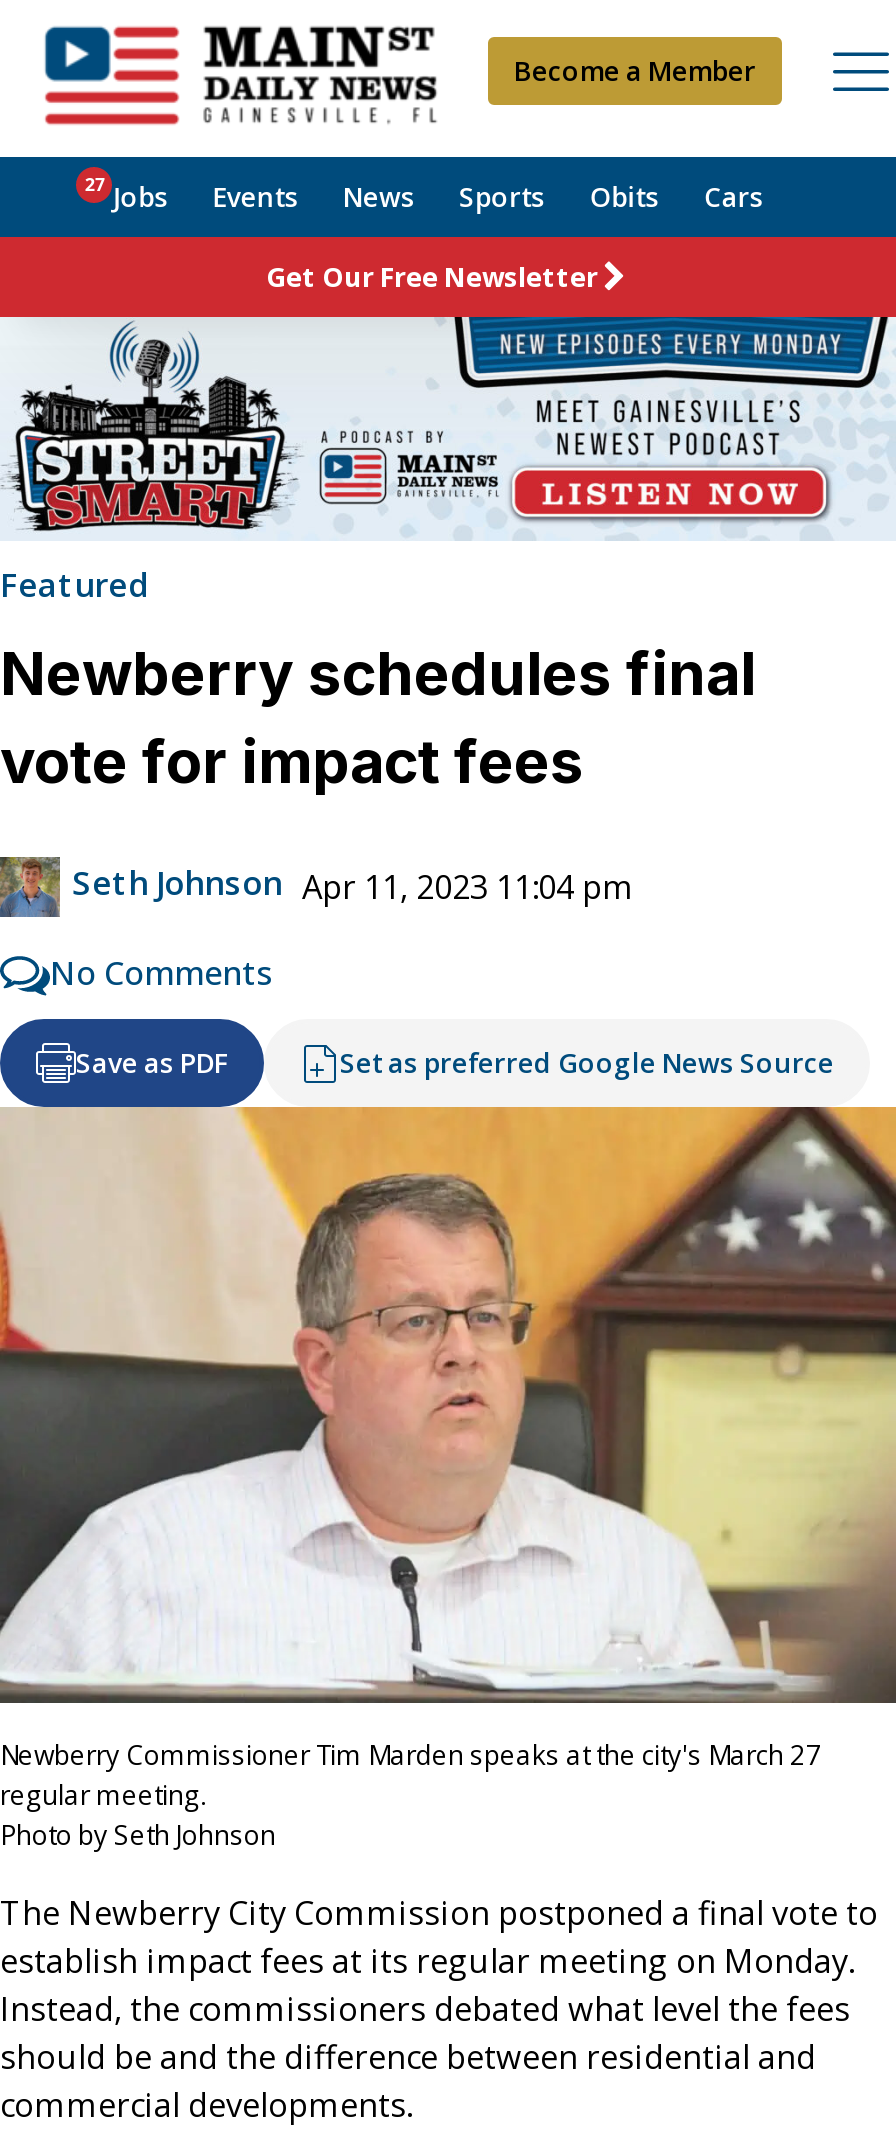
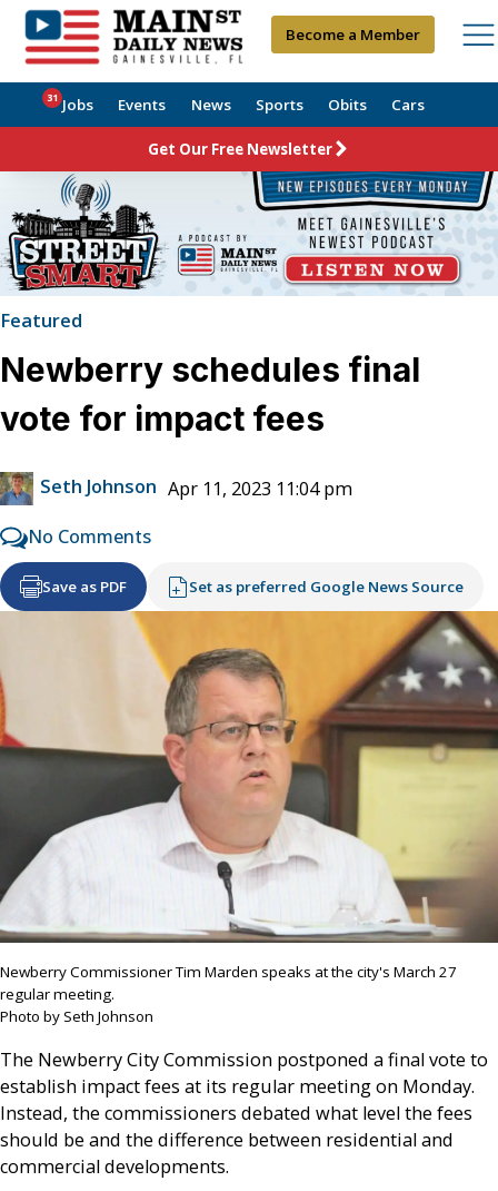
- 27 Jobs Events News Sports Obits Cars
+ 31 Jobs Events News Sports Obits Cars
